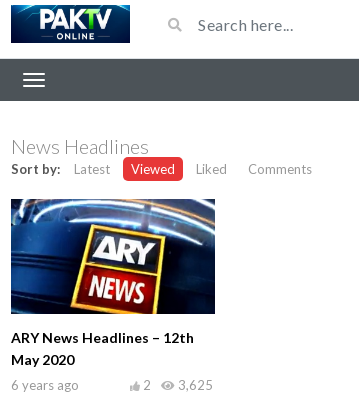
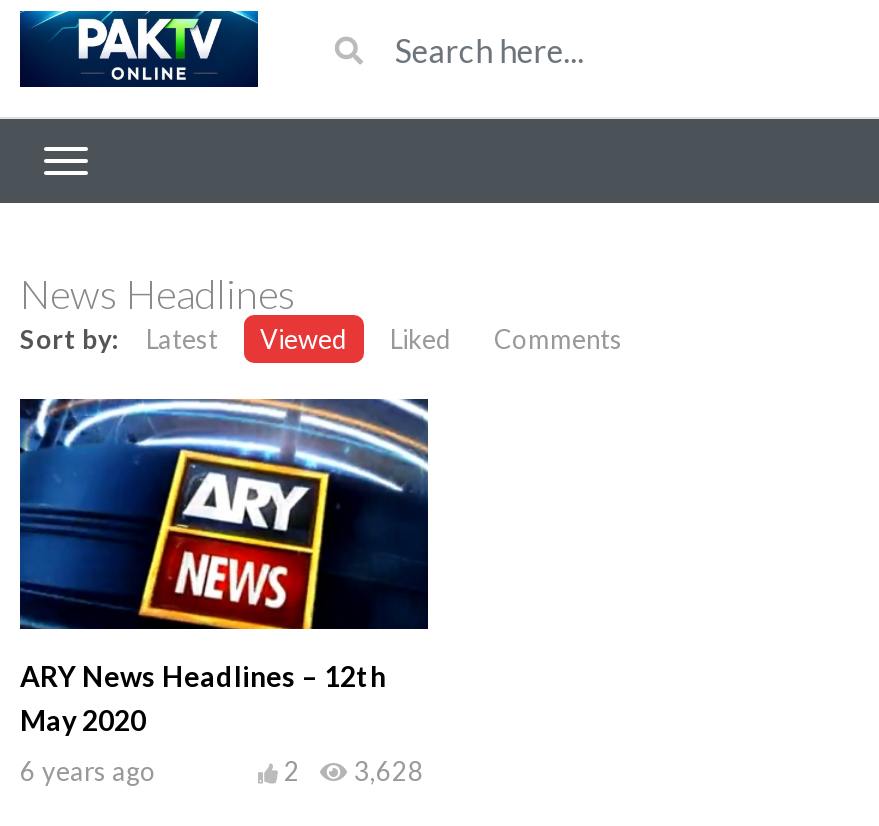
- 2 3,625
+ 2 3,628
